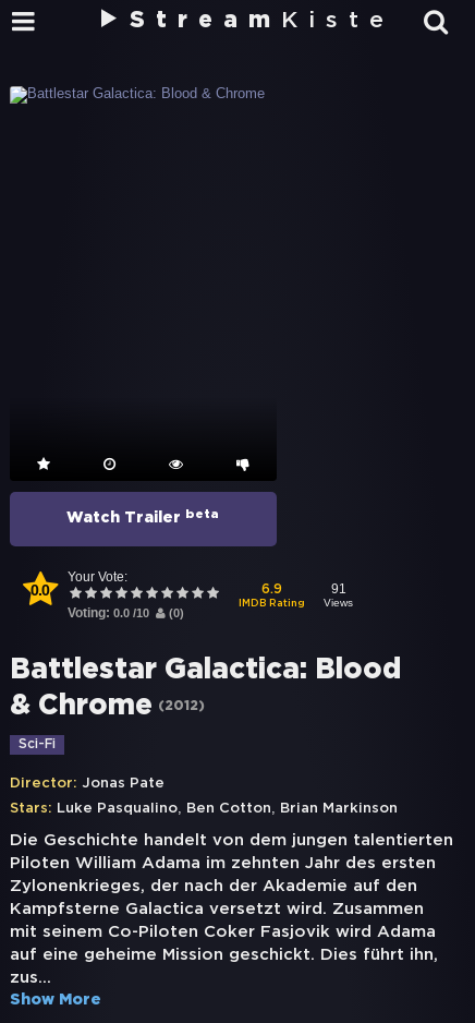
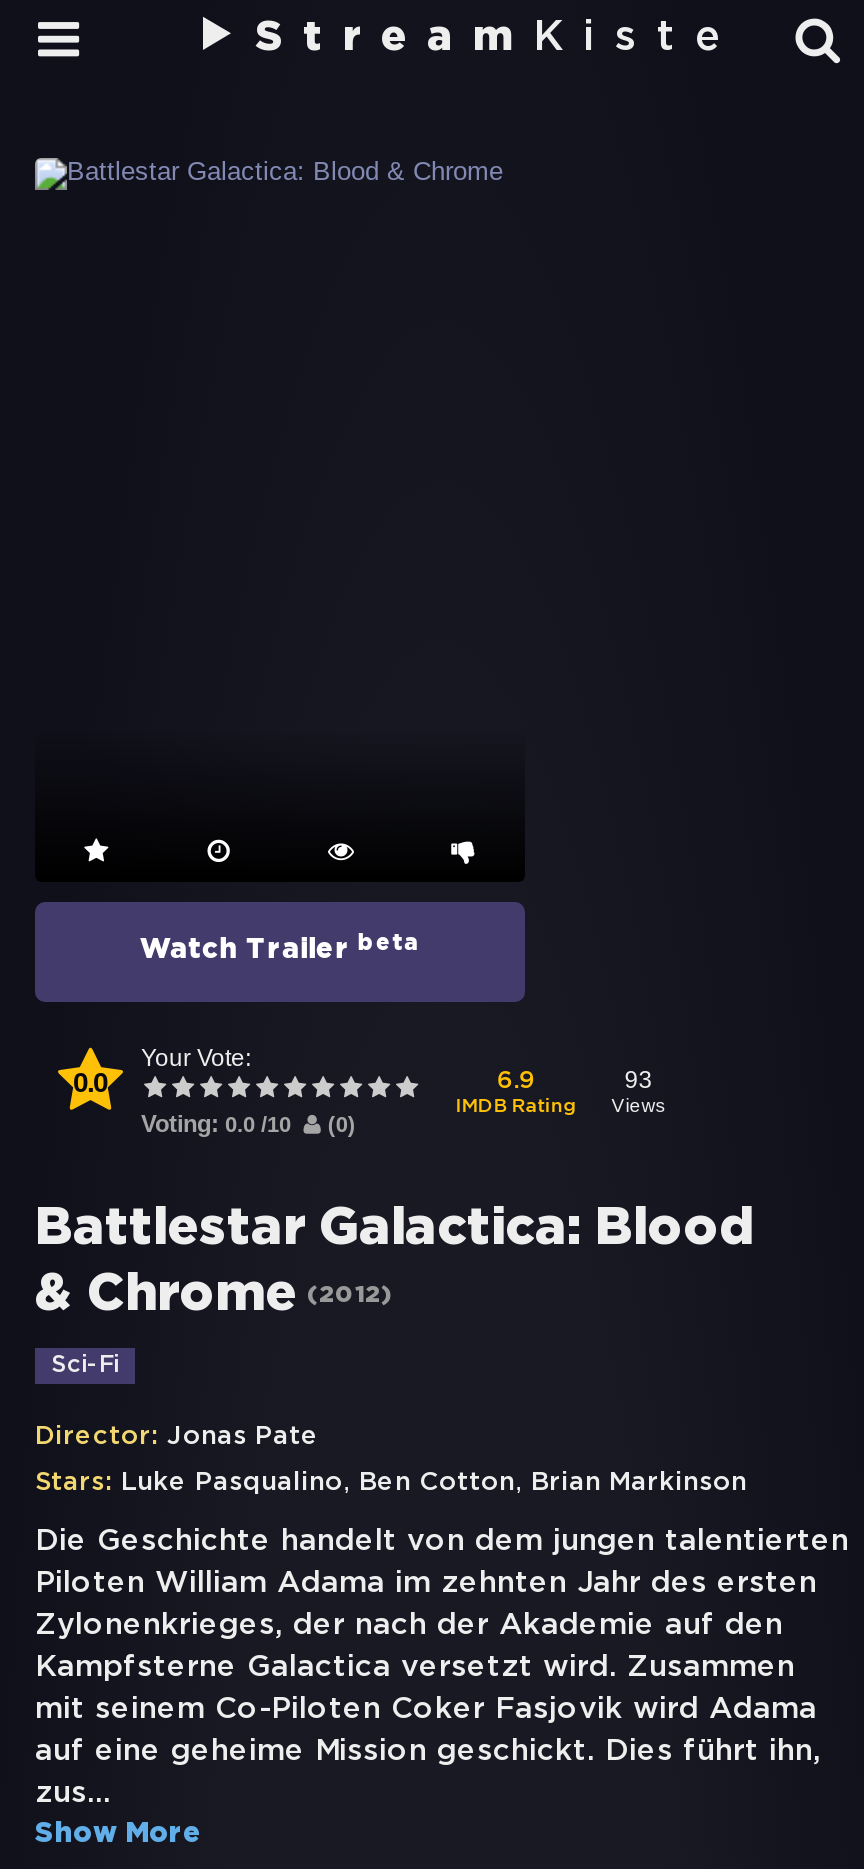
- 91
+ 93
